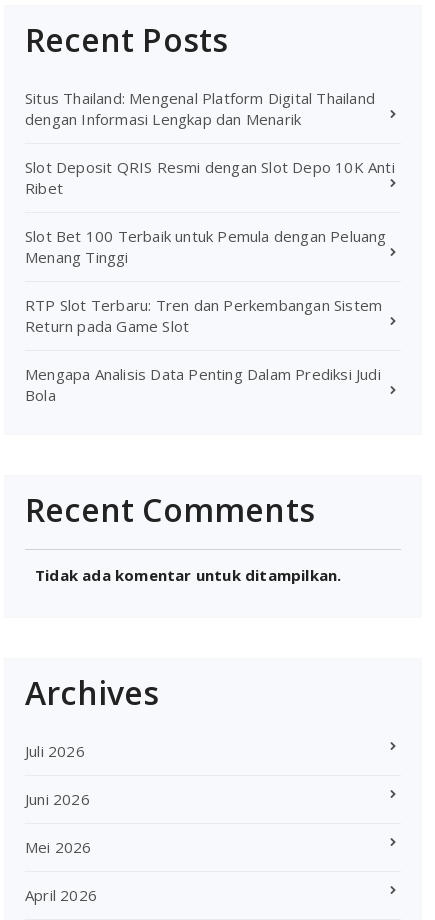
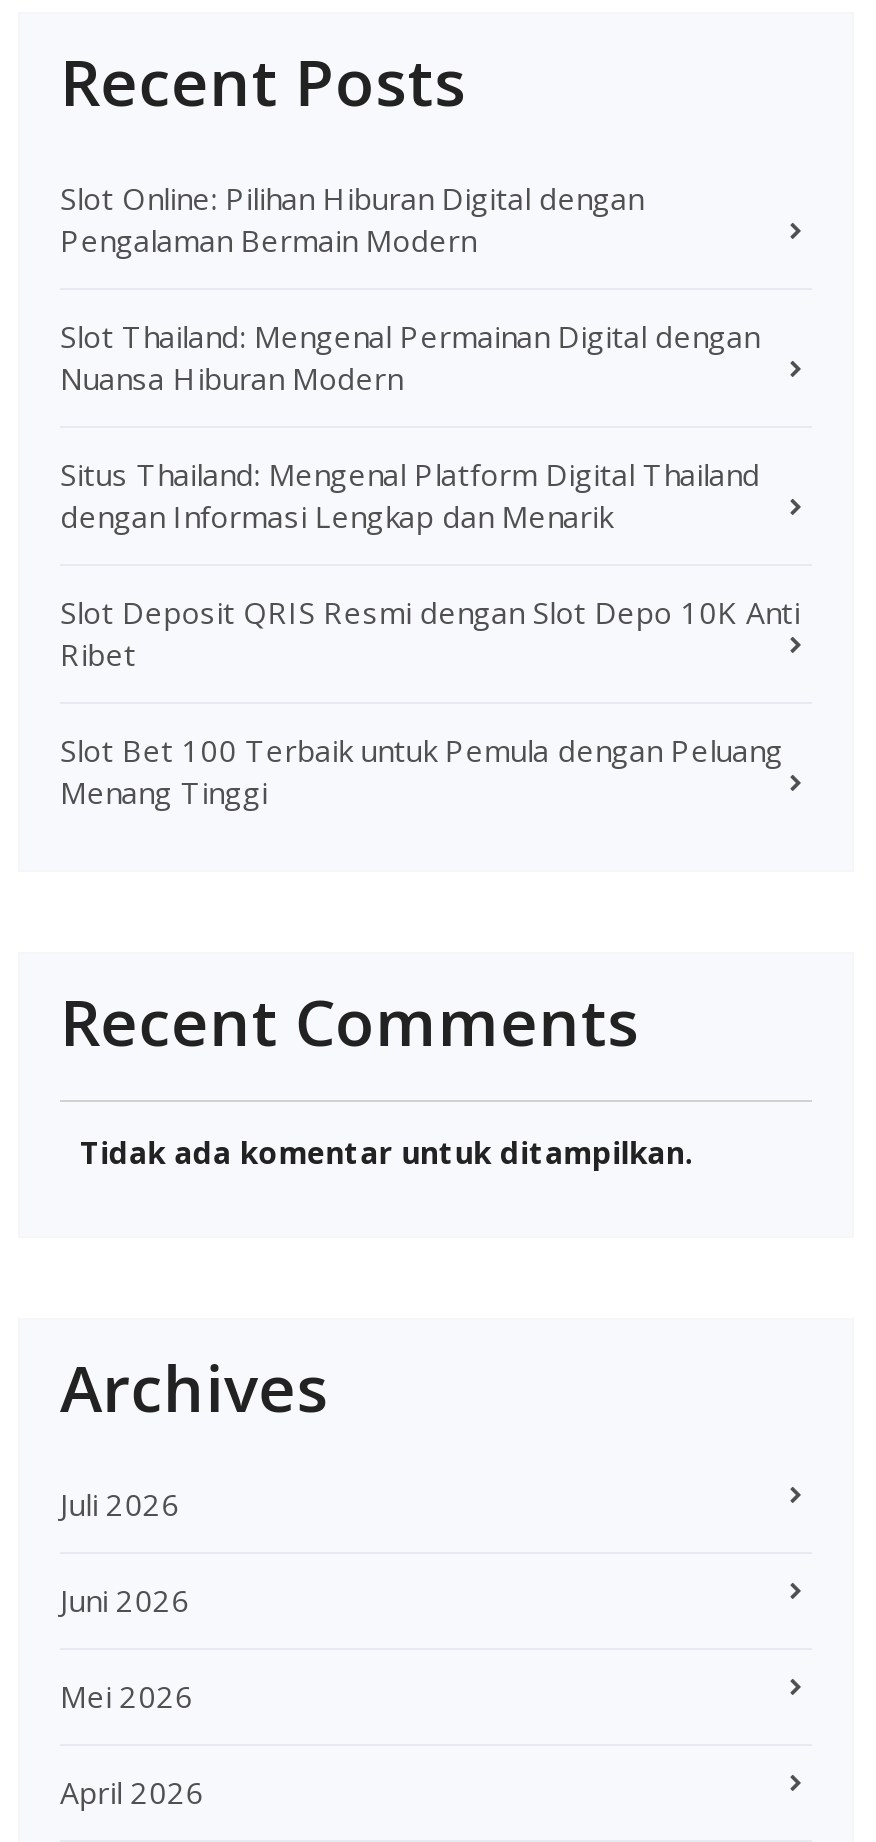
+ Slot Online: Pilihan Hiburan Digital dengan
+ Pengalaman Bermain Modern
+ Slot Thailand: Mengenal Permainan Digital dengan
+ Nuansa Hiburan Modern

moved down: Situs Thailand: Mengenal Platform Digital Thailand | dengan Informasi Lengkap dan Menarik | Slot Deposit QRIS Resmi dengan Slot Depo 10K Anti | Ribet | Slot Bet 100 Terbaik untuk Pemula dengan Peluang | Menang Tinggi

- RTP Slot Terbaru: Tren dan Perkembangan Sistem
- Return pada Game Slot
- Mengapa Analisis Data Penting Dalam Prediksi Judi
- Bola
